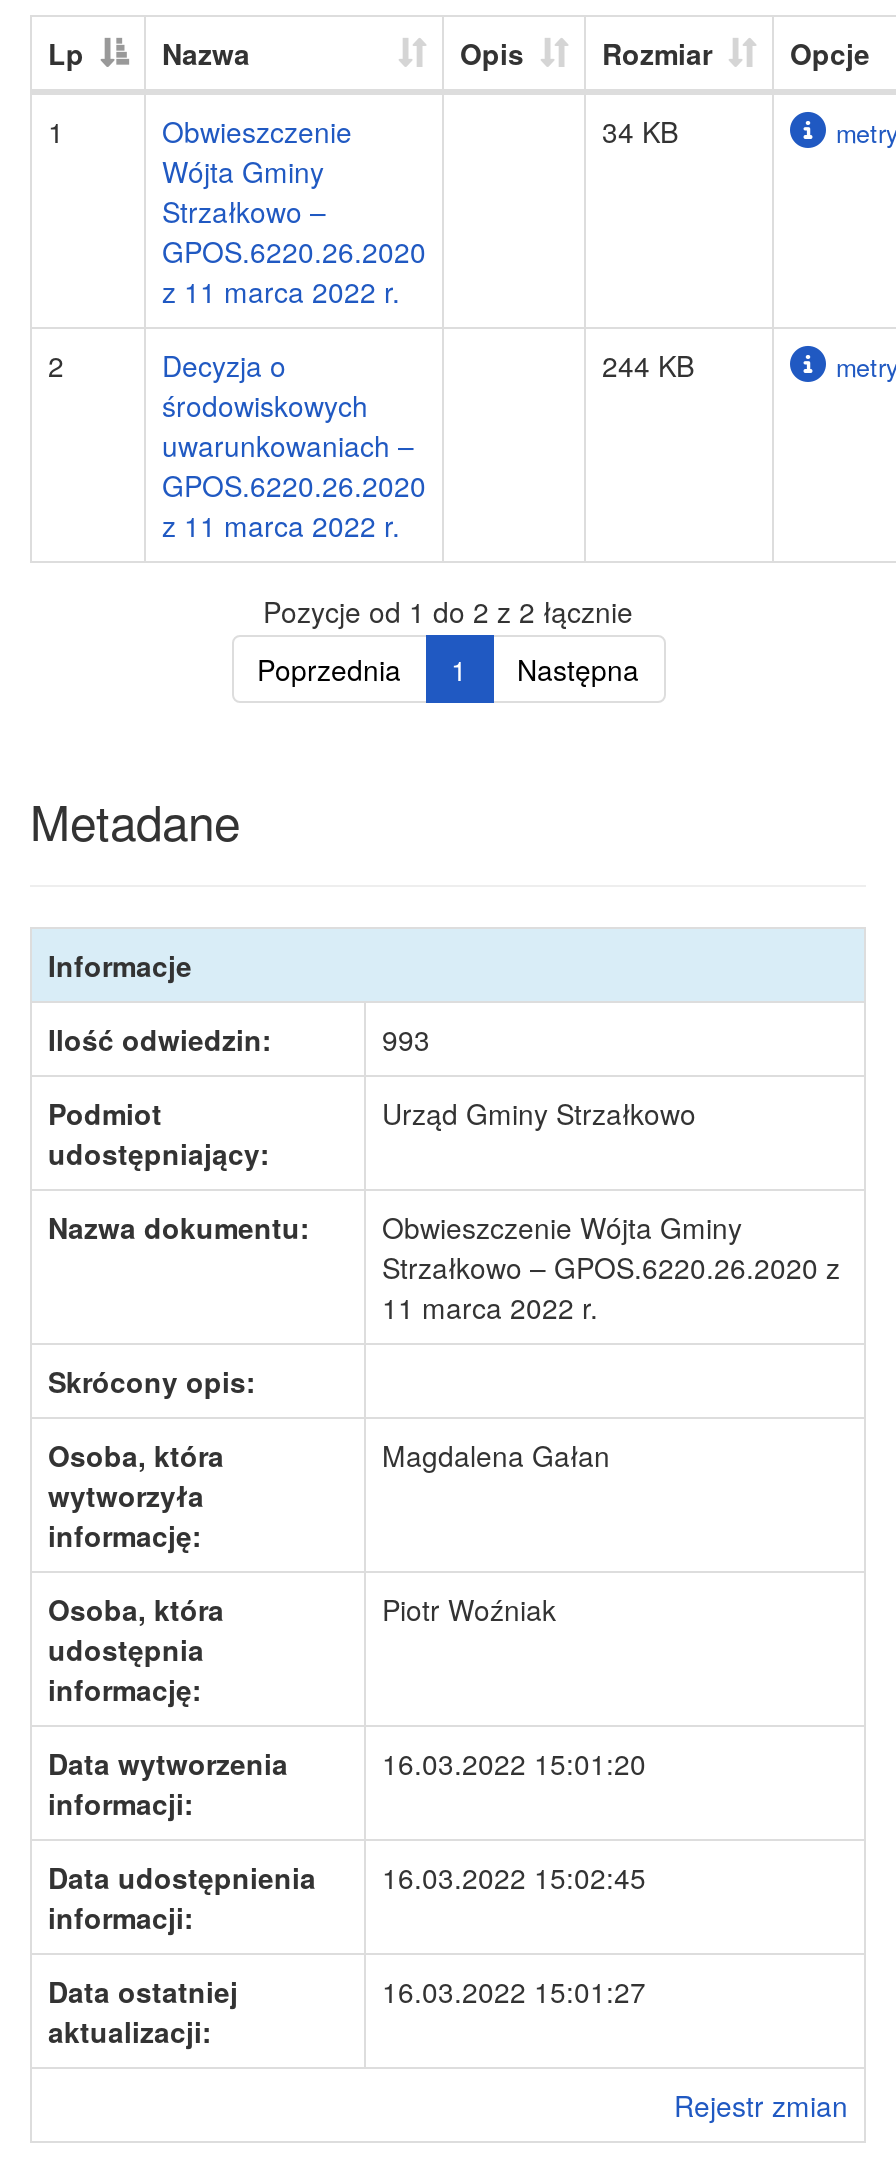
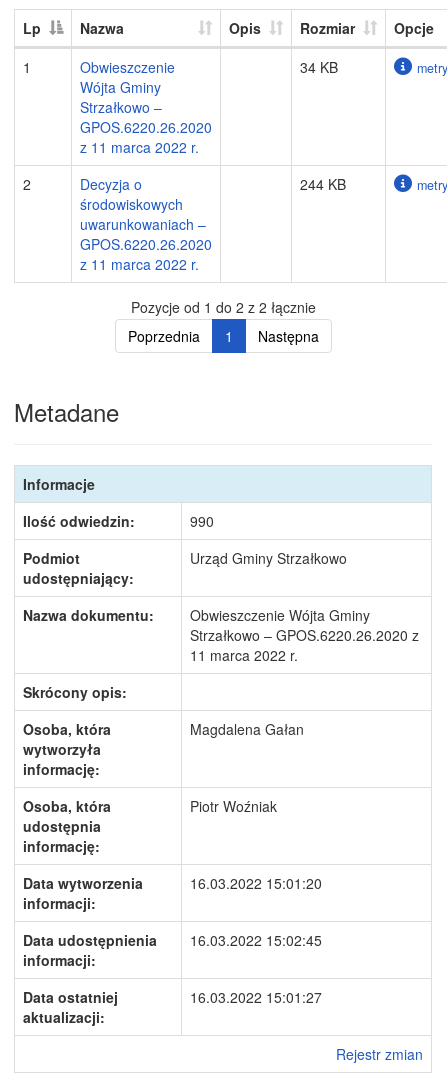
- 993
+ 990
